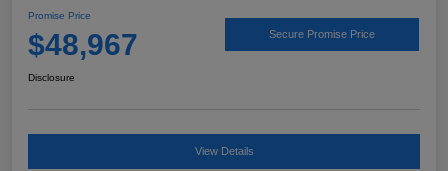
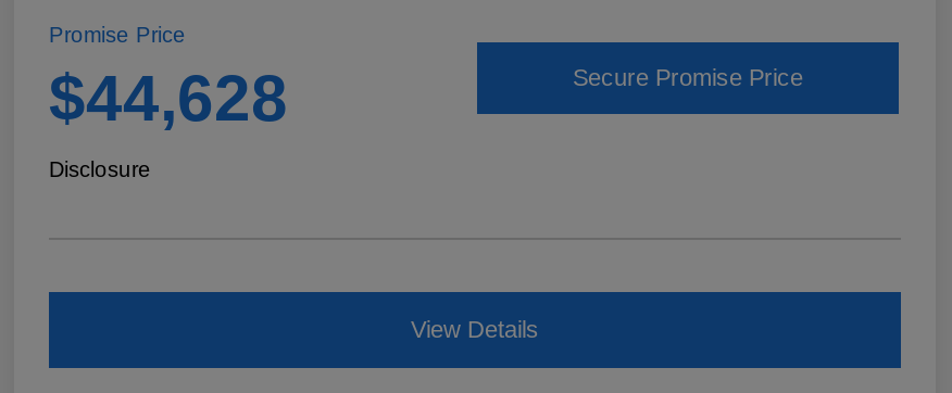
- $48,967
+ $44,628
